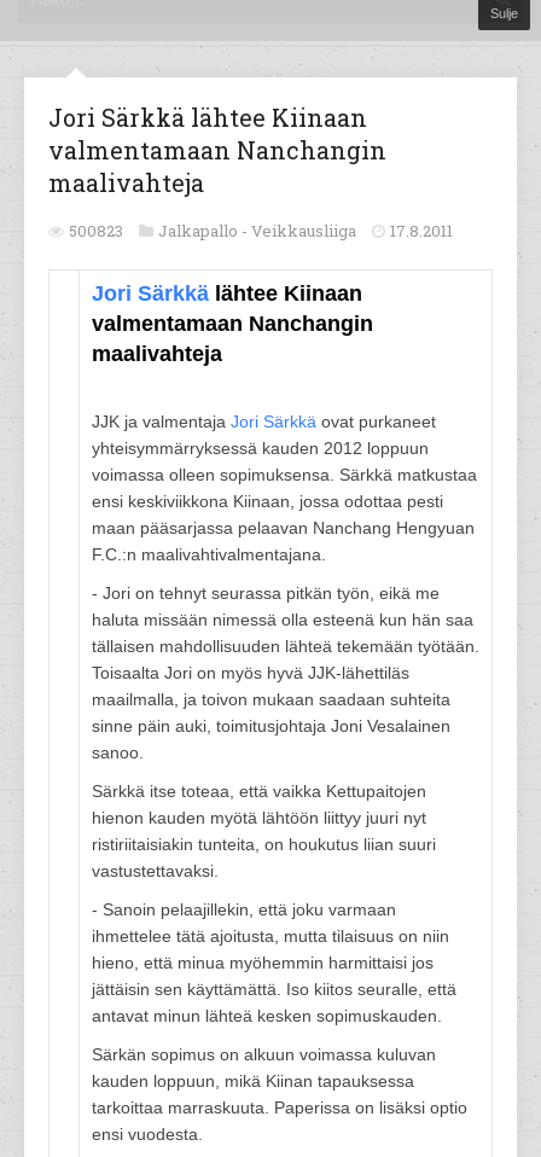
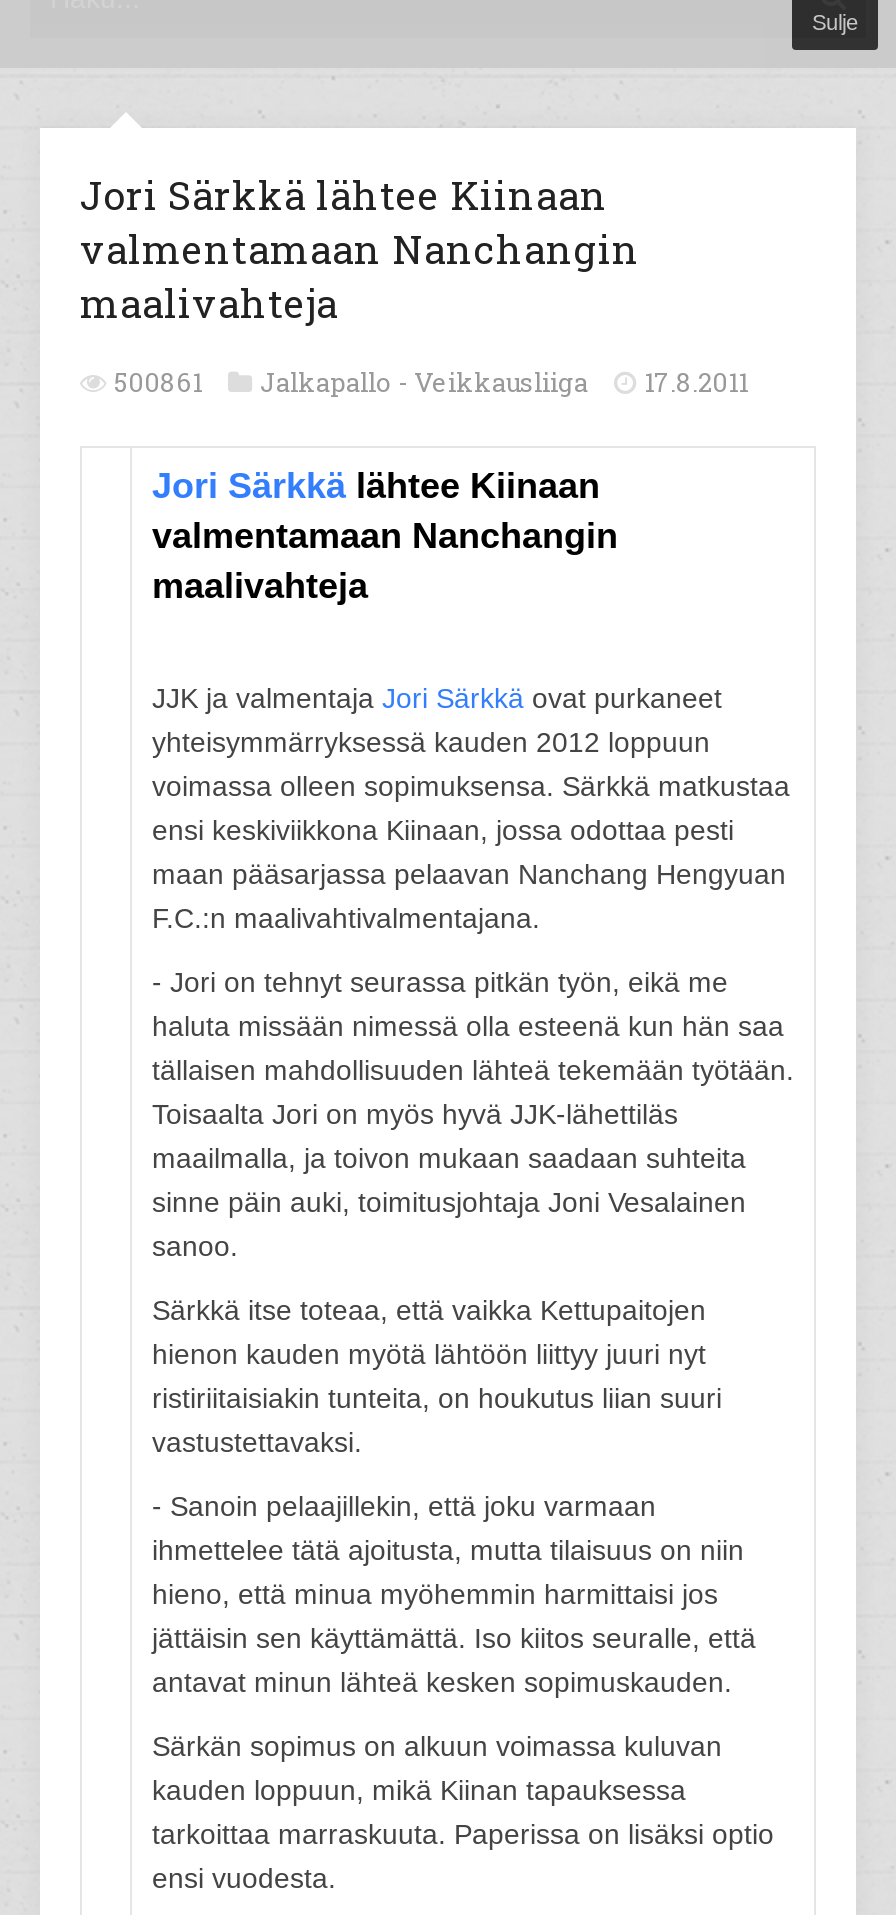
- 500823 Jalkapallo - Veikkausliiga 17.8.2011
+ 500861 Jalkapallo - Veikkausliiga 17.8.2011
